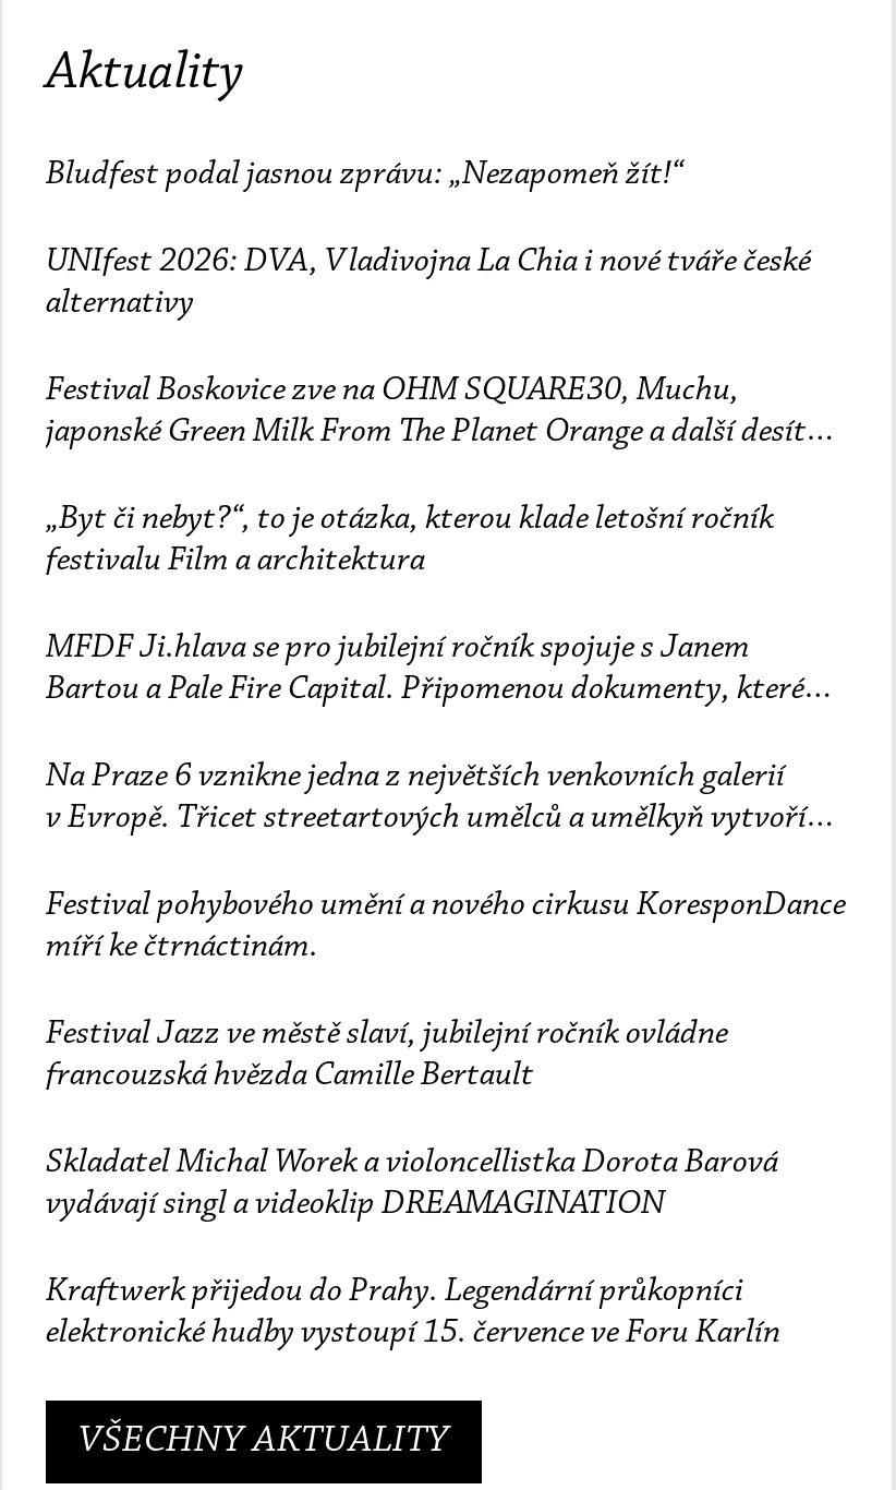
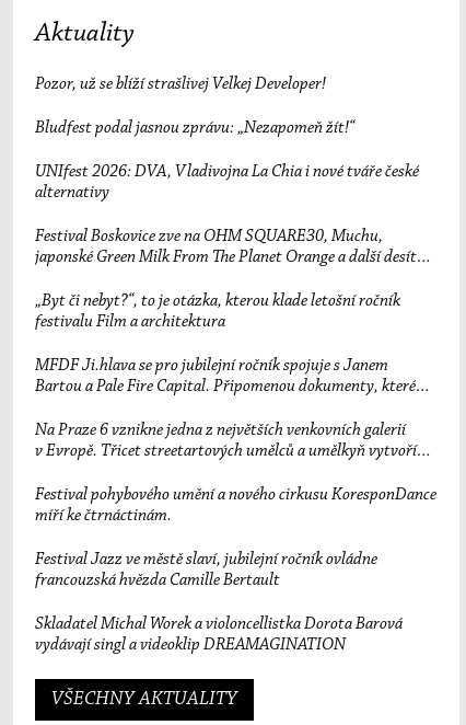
+ Pozor, už se blíží strašlivej Velkej Developer!

moved down: Bludfest podal jasnou zprávu: „Nezapomeň žít!“ | UNIfest 2026: DVA, Vladivojna La Chia i nové tváře české | alternativy | ... | francouzská hvězda Camille Bertault | Skladatel Michal Worek a violoncellistka Dorota Barová

- Kraftwerk přijedou do Prahy. Legendární průkopníci
- elektronické hudby vystoupí 15. července ve Foru Karlín
